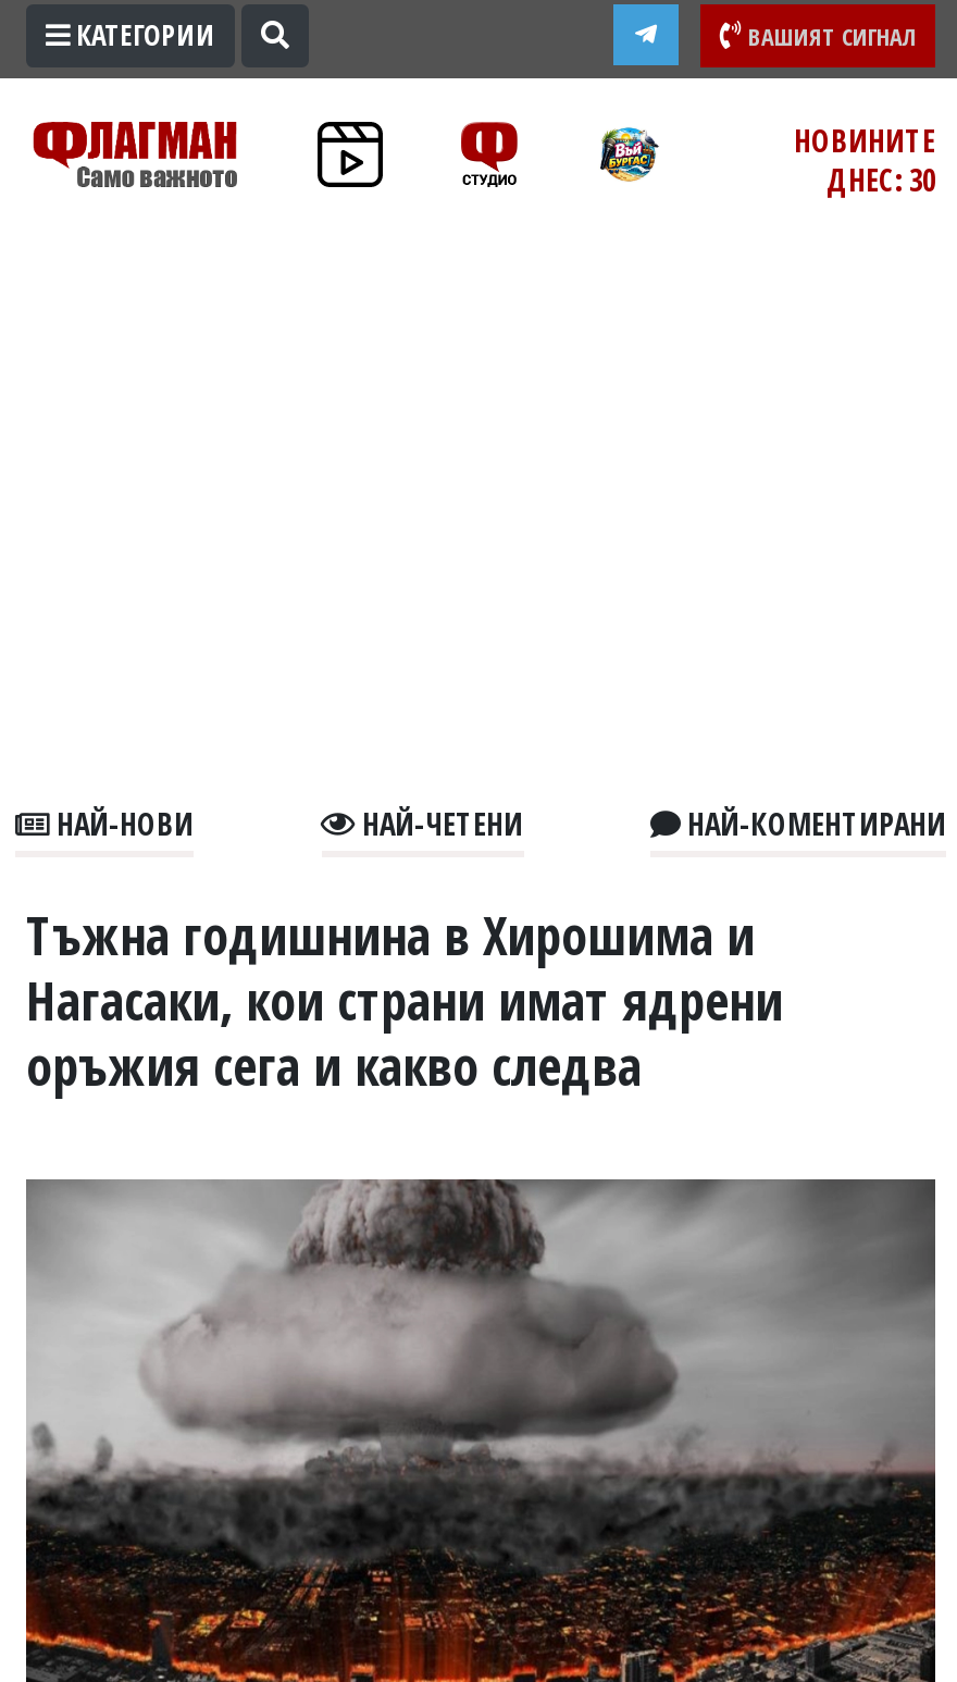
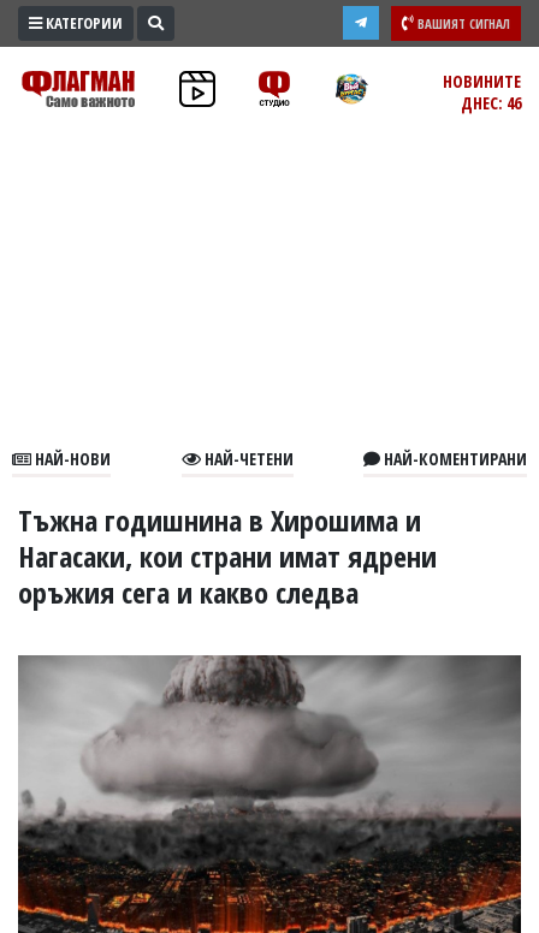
- ДНЕС: 30
+ ДНЕС: 46
